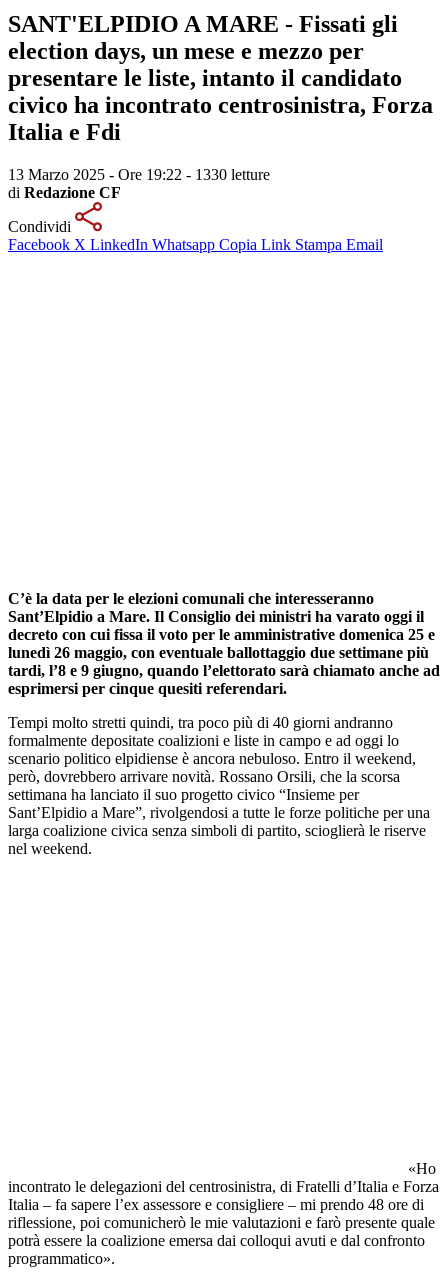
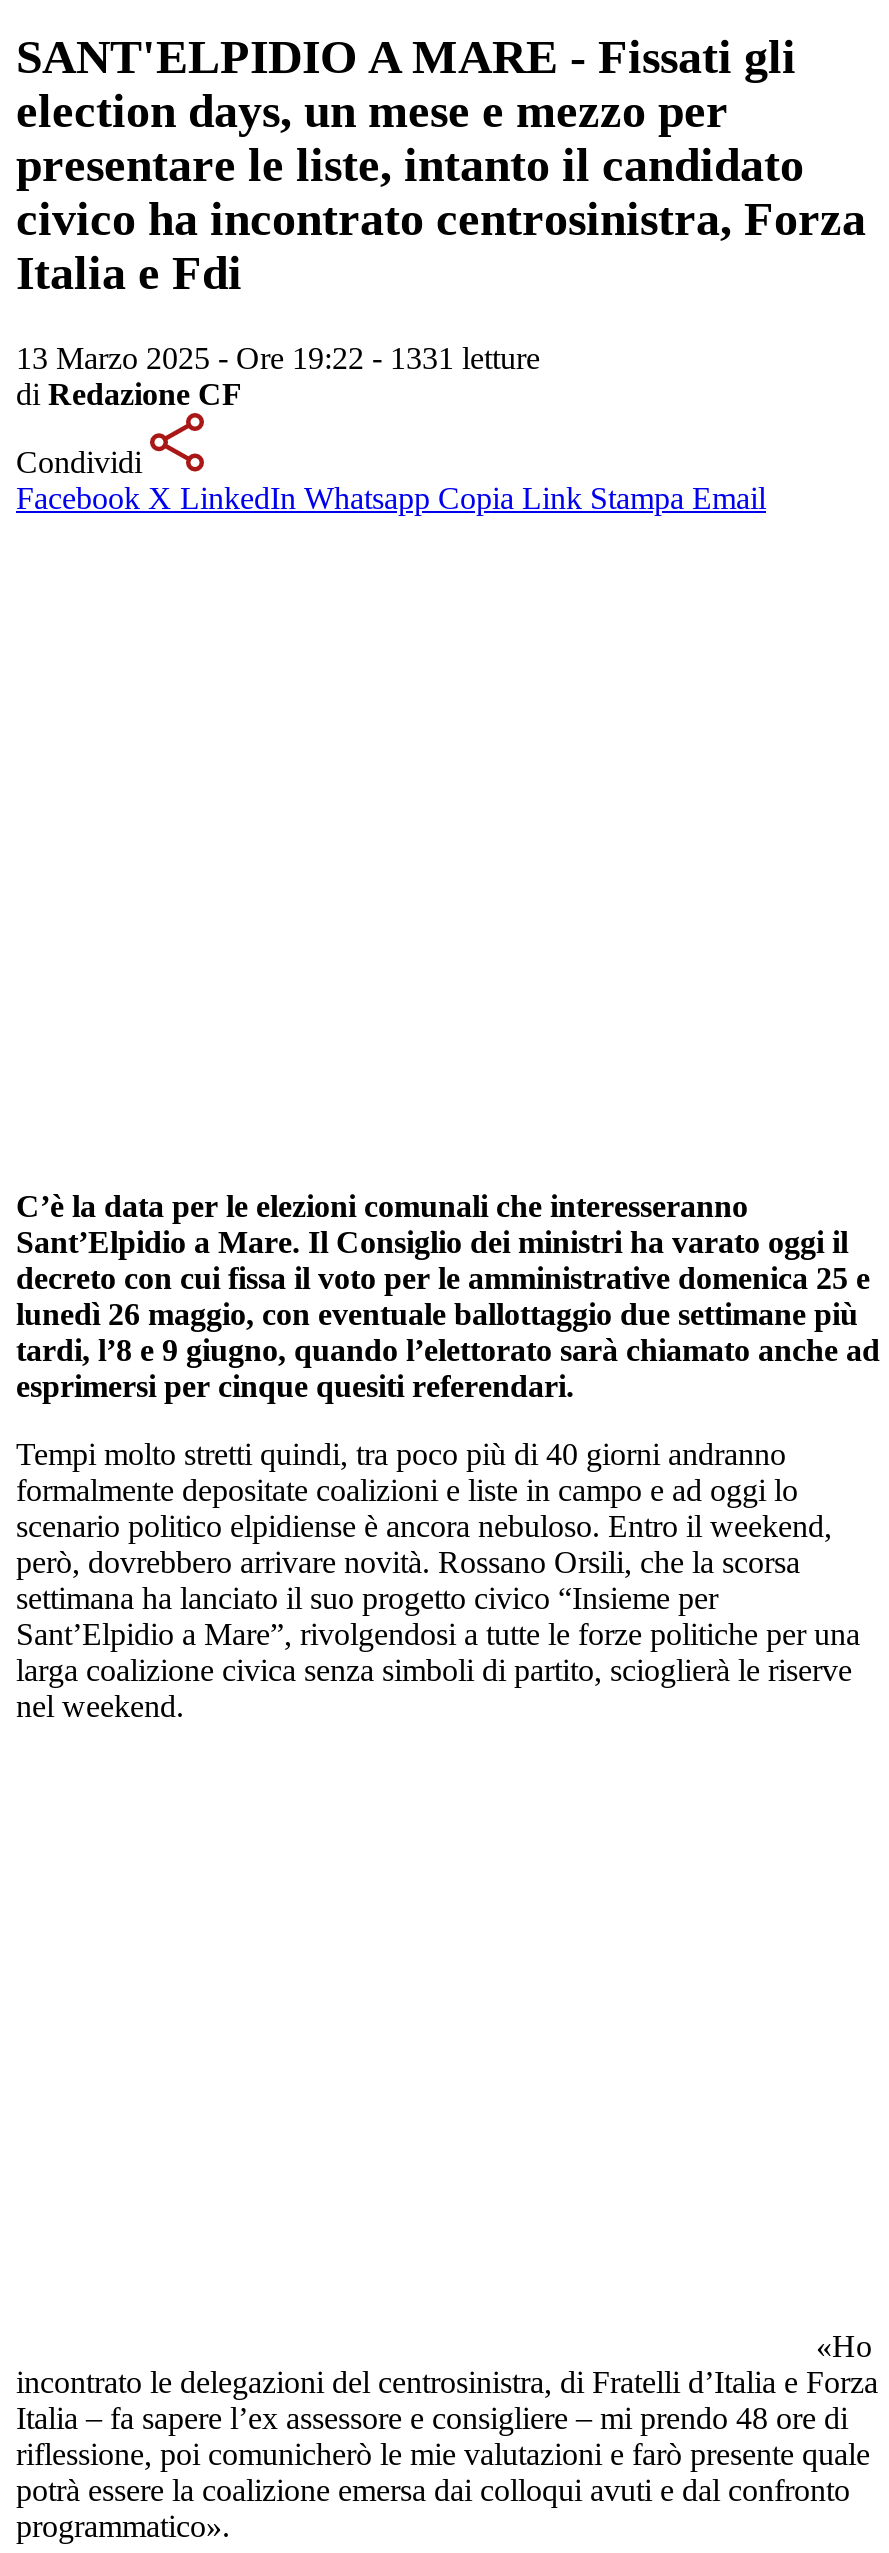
- 13 Marzo 2025 - Ore 19:22 - 1330 letture
+ 13 Marzo 2025 - Ore 19:22 - 1331 letture
